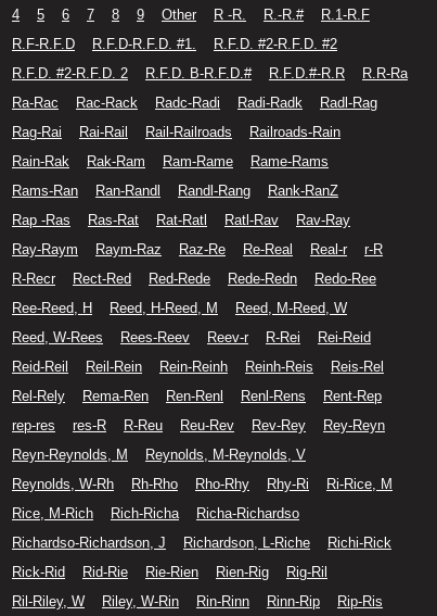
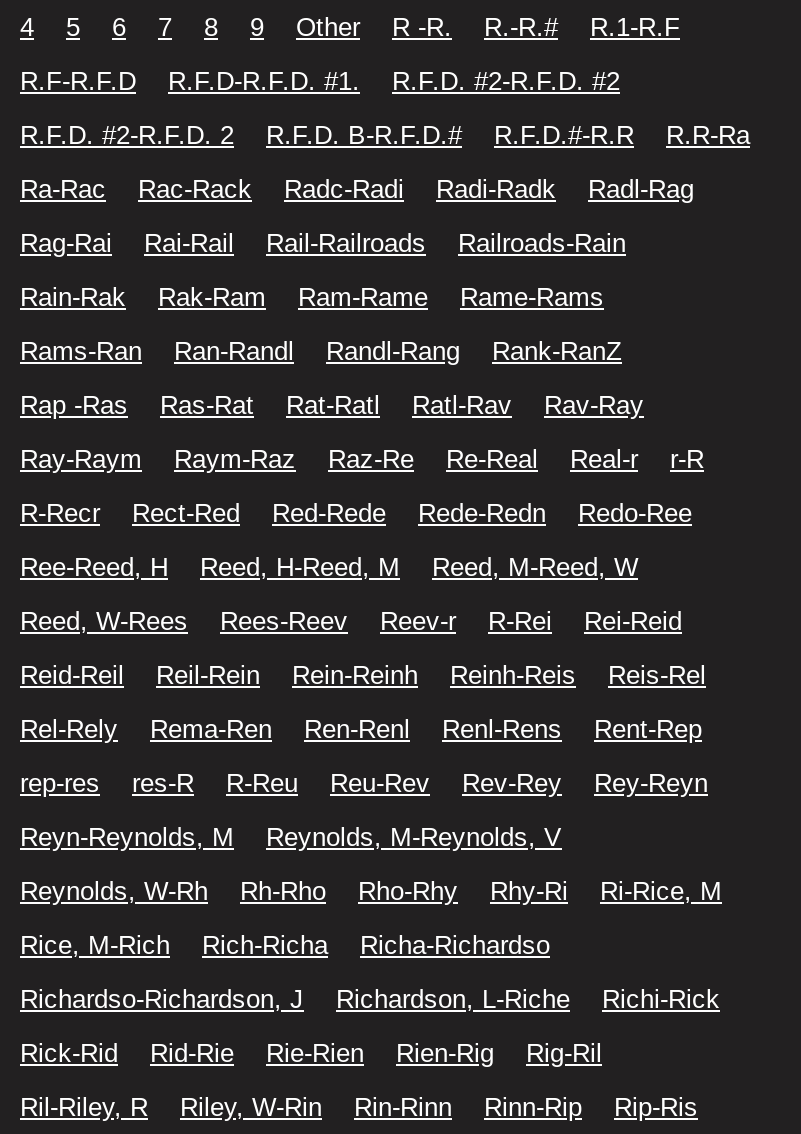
- Ril-Riley, W
+ Ril-Riley, R
